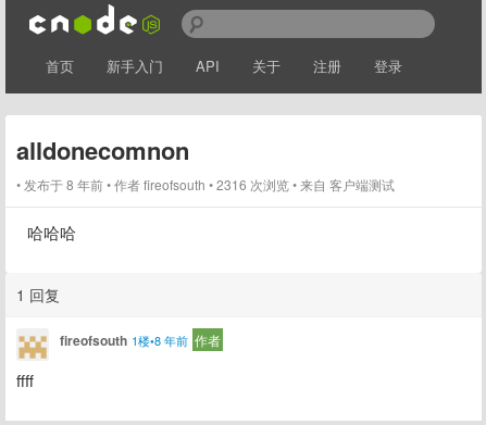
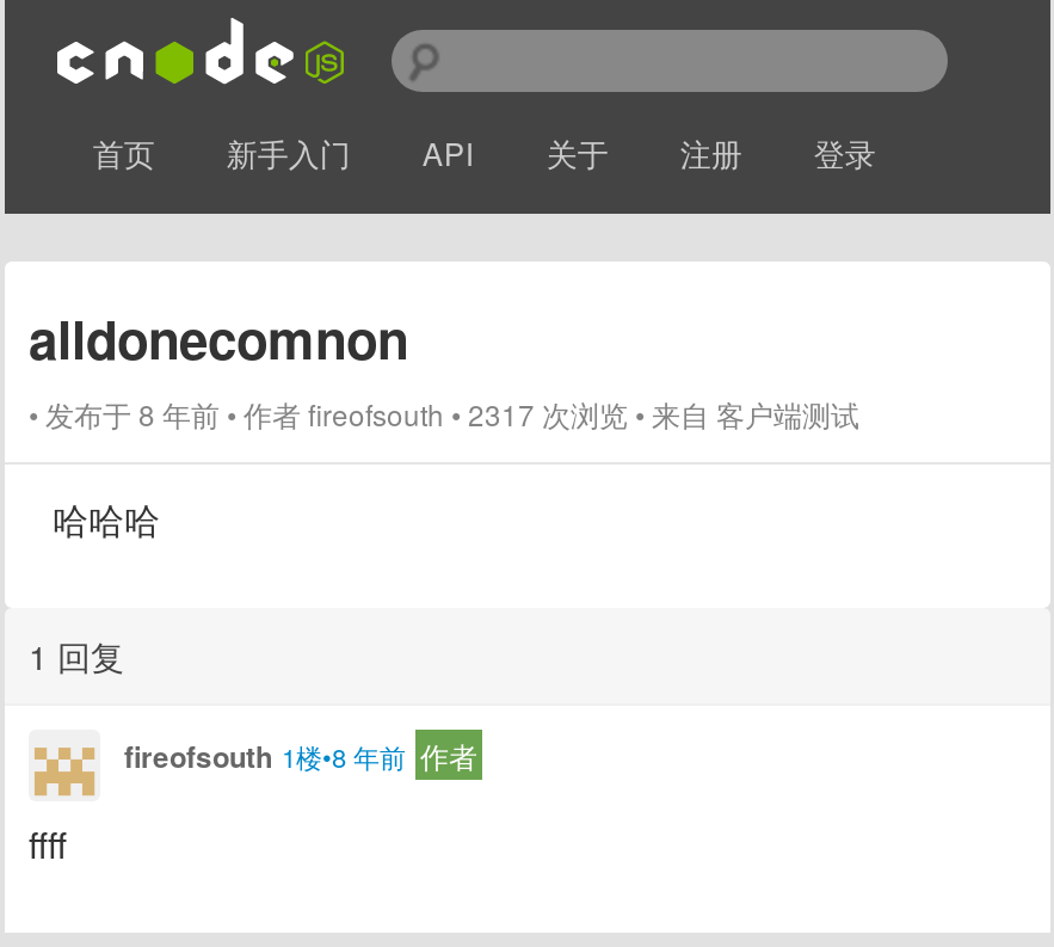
- 发布于 8 年前 作者fireofsouth 2316 次浏览 来自 客户端测试
+ 发布于 8 年前 作者fireofsouth 2317 次浏览 来自 客户端测试
